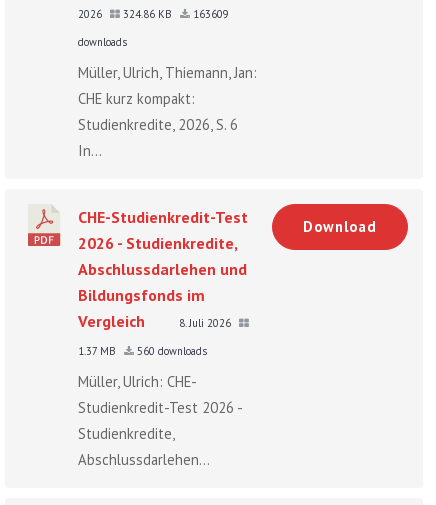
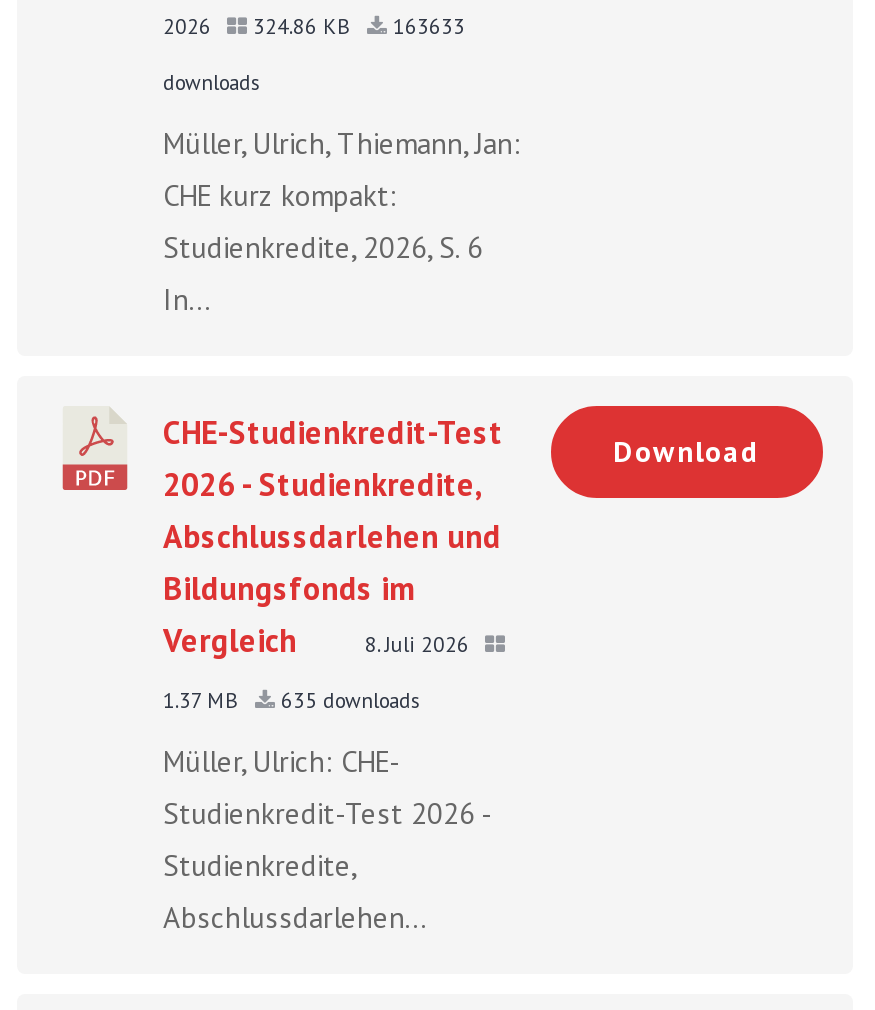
- 2026 324.86 KB 163609
+ 2026 324.86 KB 163633

- 1.37 MB 560 downloads
+ 1.37 MB 635 downloads
